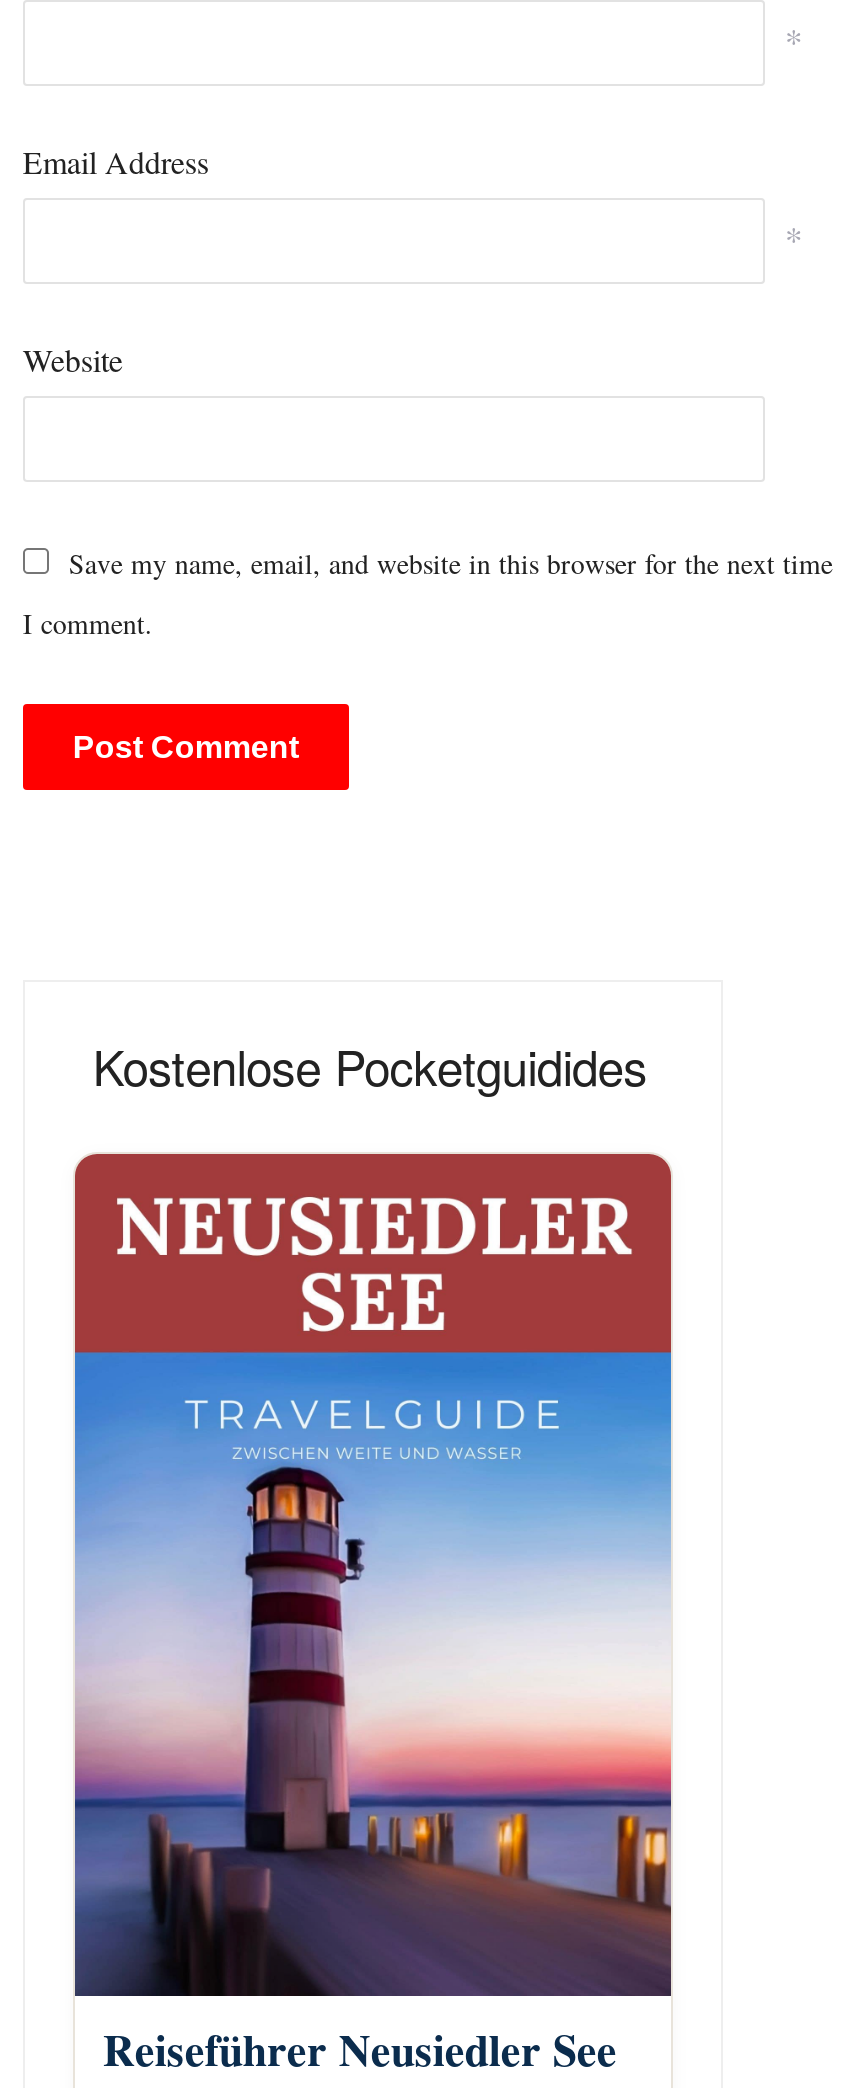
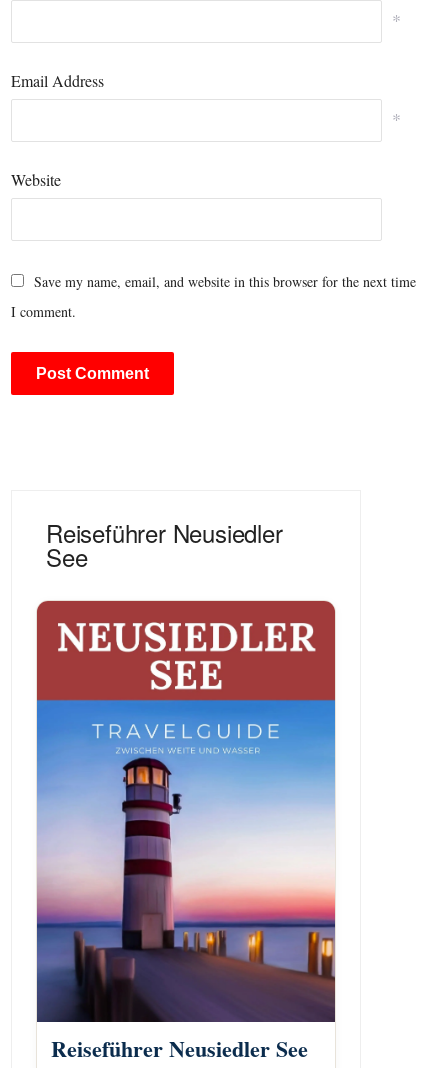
- Kostenlose Pocketguidides
+ Reiseführer Neusiedler
+ See
